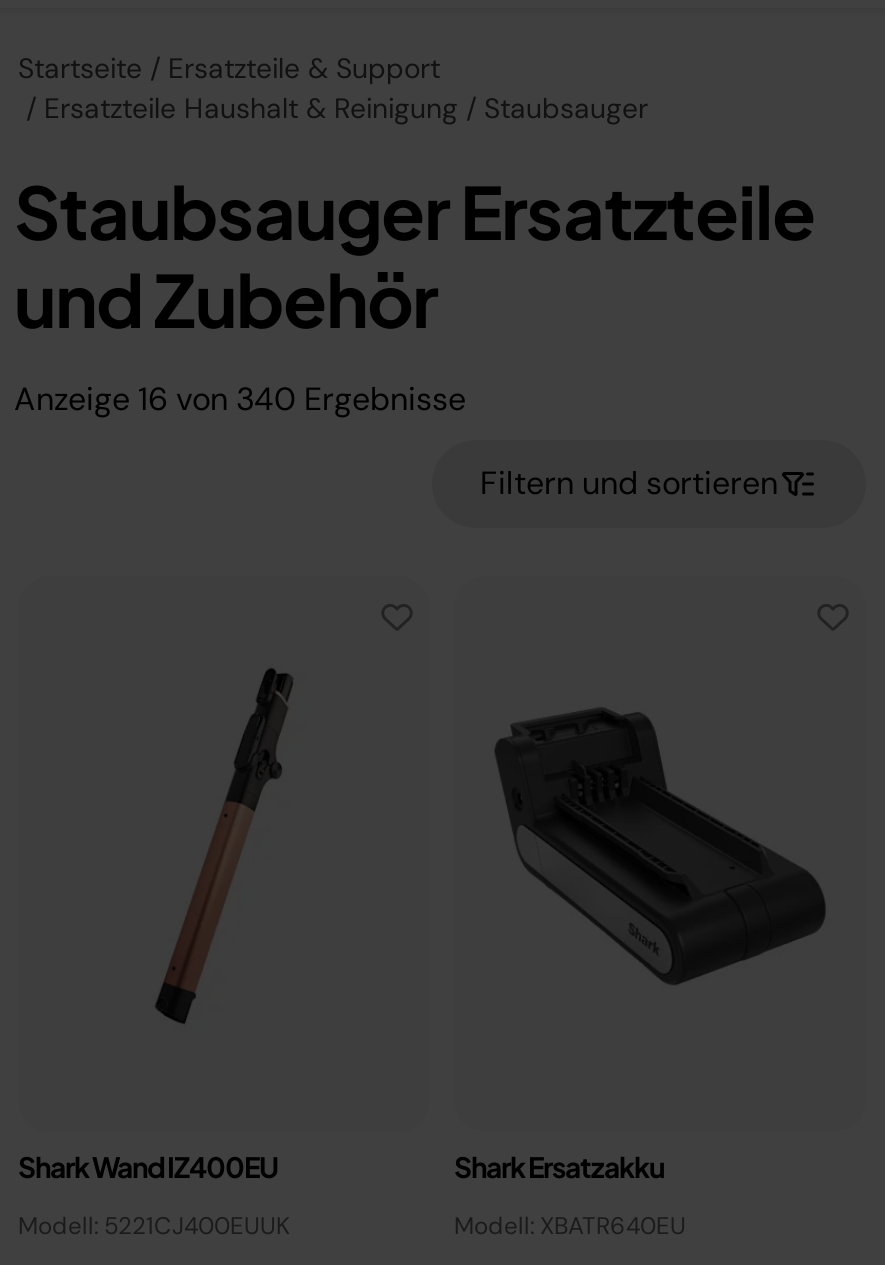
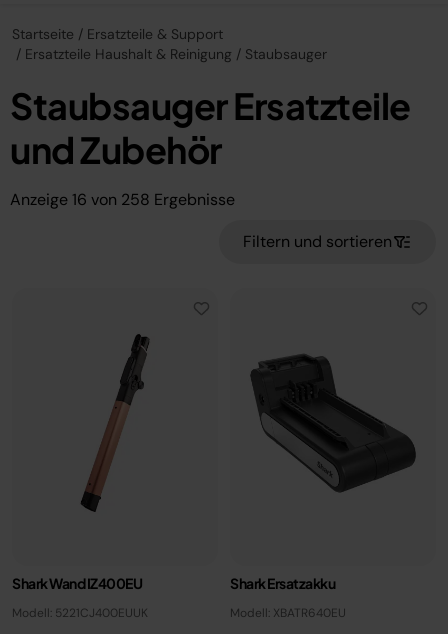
- Anzeige 16 von 340 Ergebnisse
+ Anzeige 16 von 258 Ergebnisse
